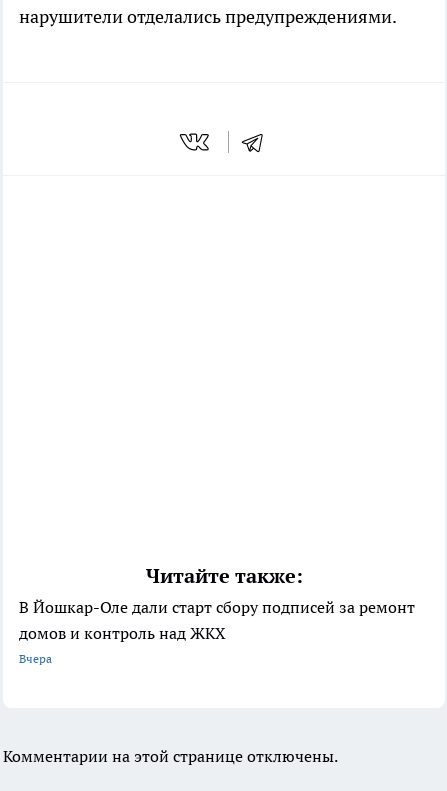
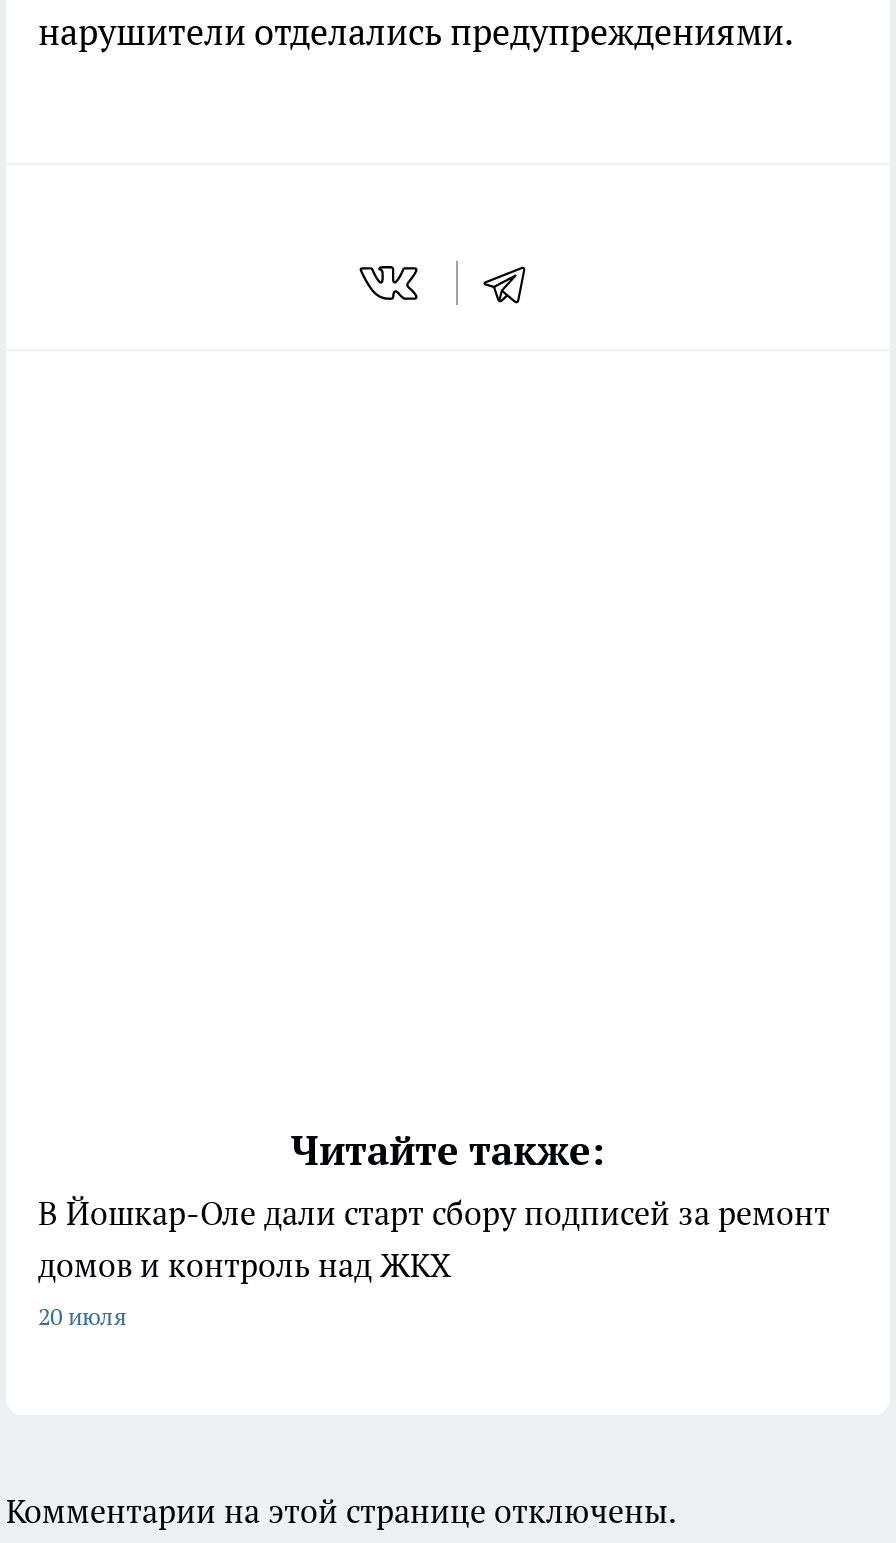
- Вчера
+ 20 июля
